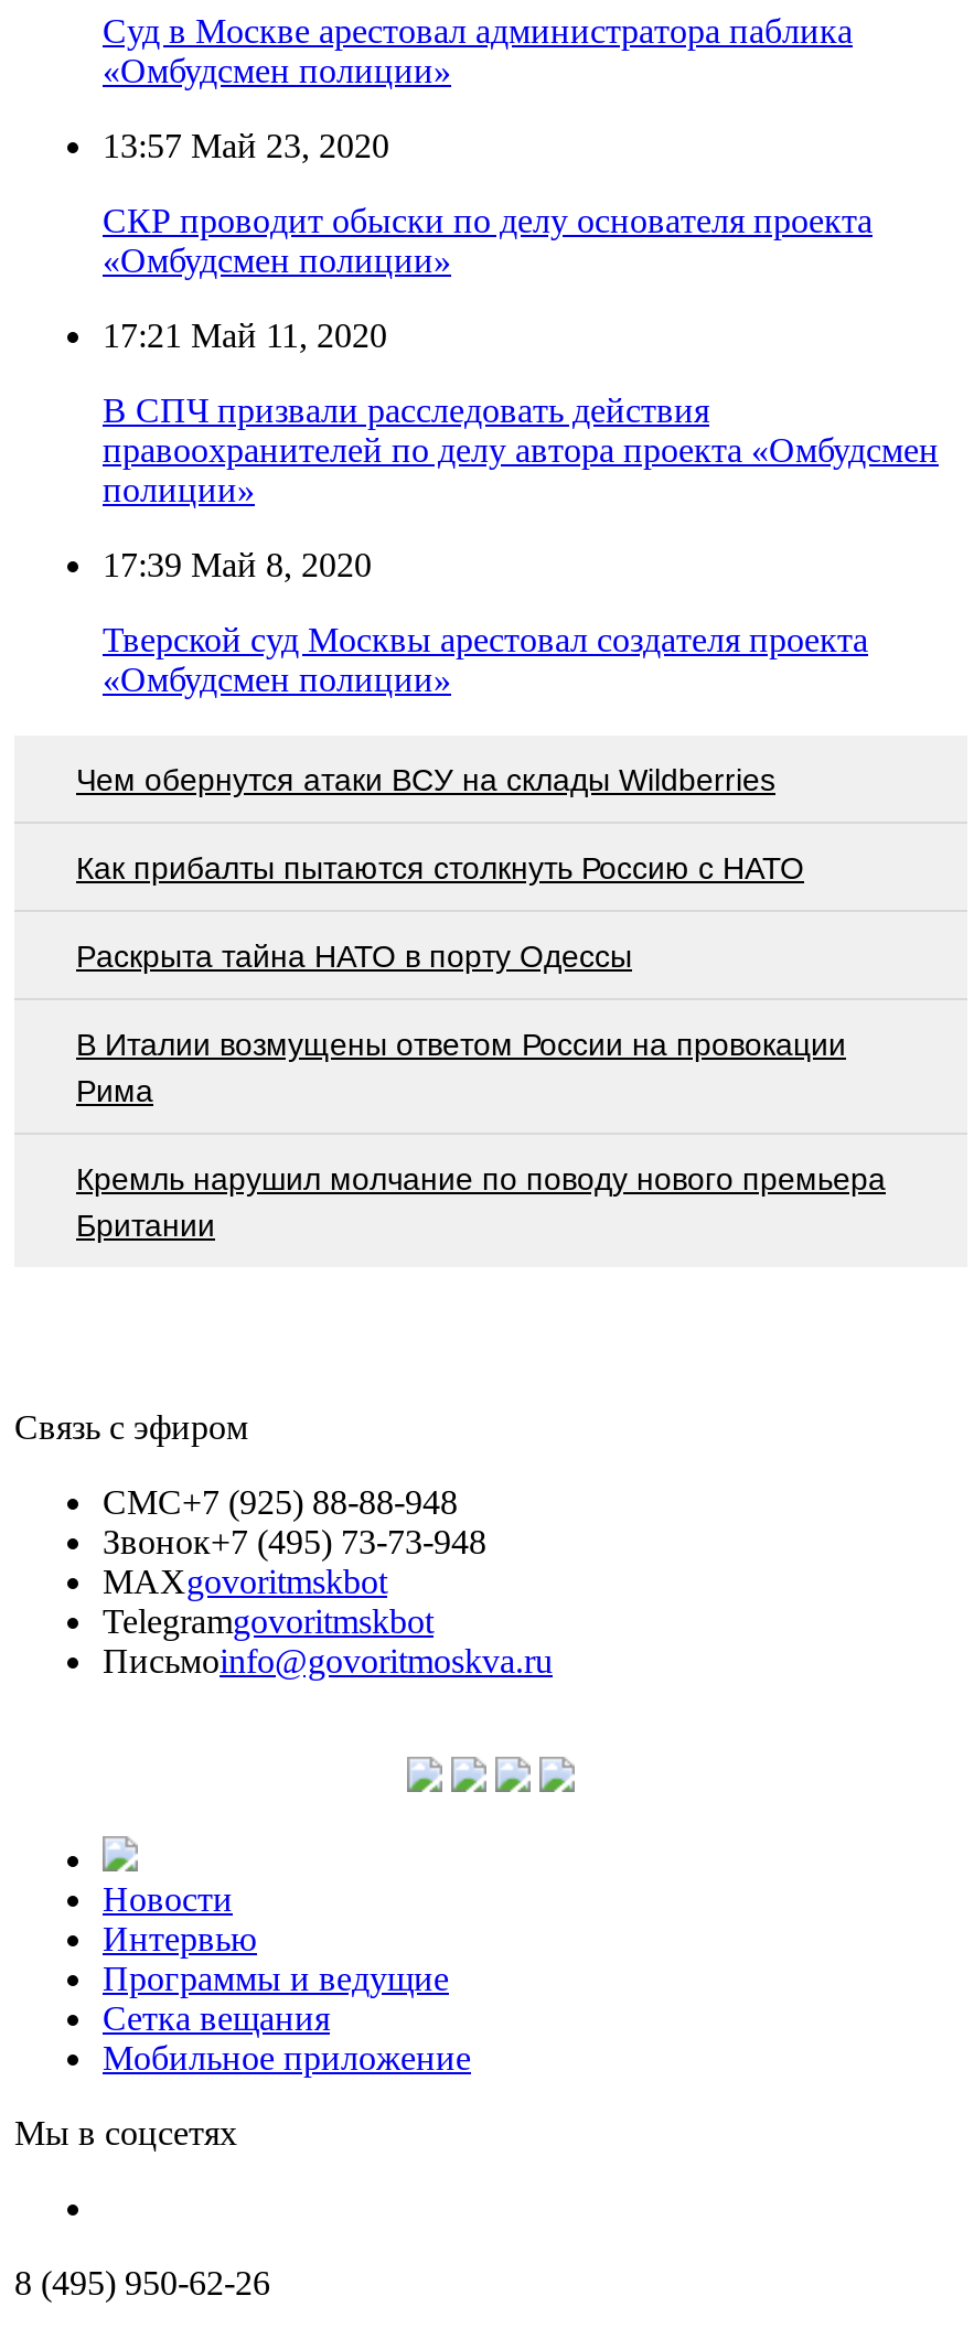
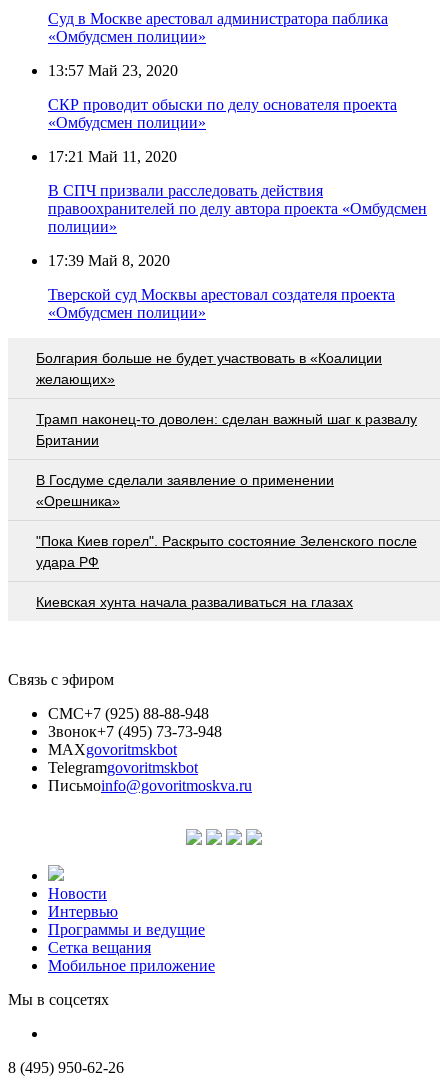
- Чем обернутся атаки ВСУ на склады Wildberries
- Как прибалты пытаются столкнуть Россию с НАТО
- Раскрыта тайна НАТО в порту Одессы
- В Италии возмущены ответом России на провокации
- Рима
- Кремль нарушил молчание по поводу нового премьера
+ Болгария больше не будет участвовать в «Коалиции
+ желающих»
+ Трамп наконец-то доволен: сделан важный шаг к развалу

moved up: Британии

+ В Госдуме сделали заявление о применении
+ «Орешника»
+ "Пока Киев горел". Раскрыто состояние Зеленского после
+ удара РФ
+ Киевская хунта начала разваливаться на глазах
